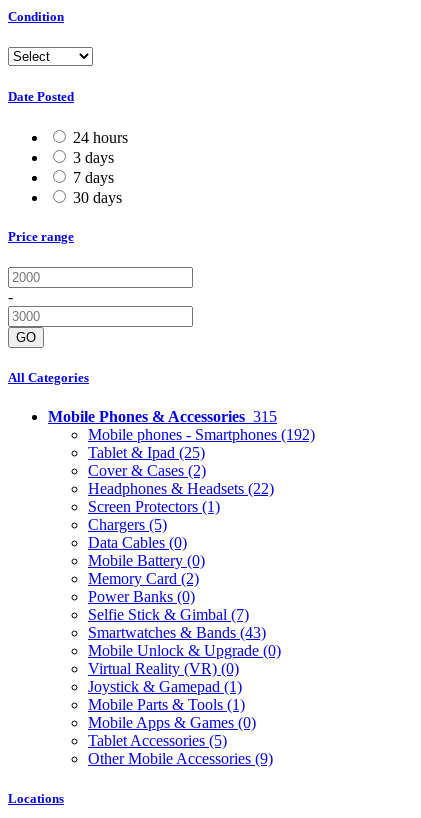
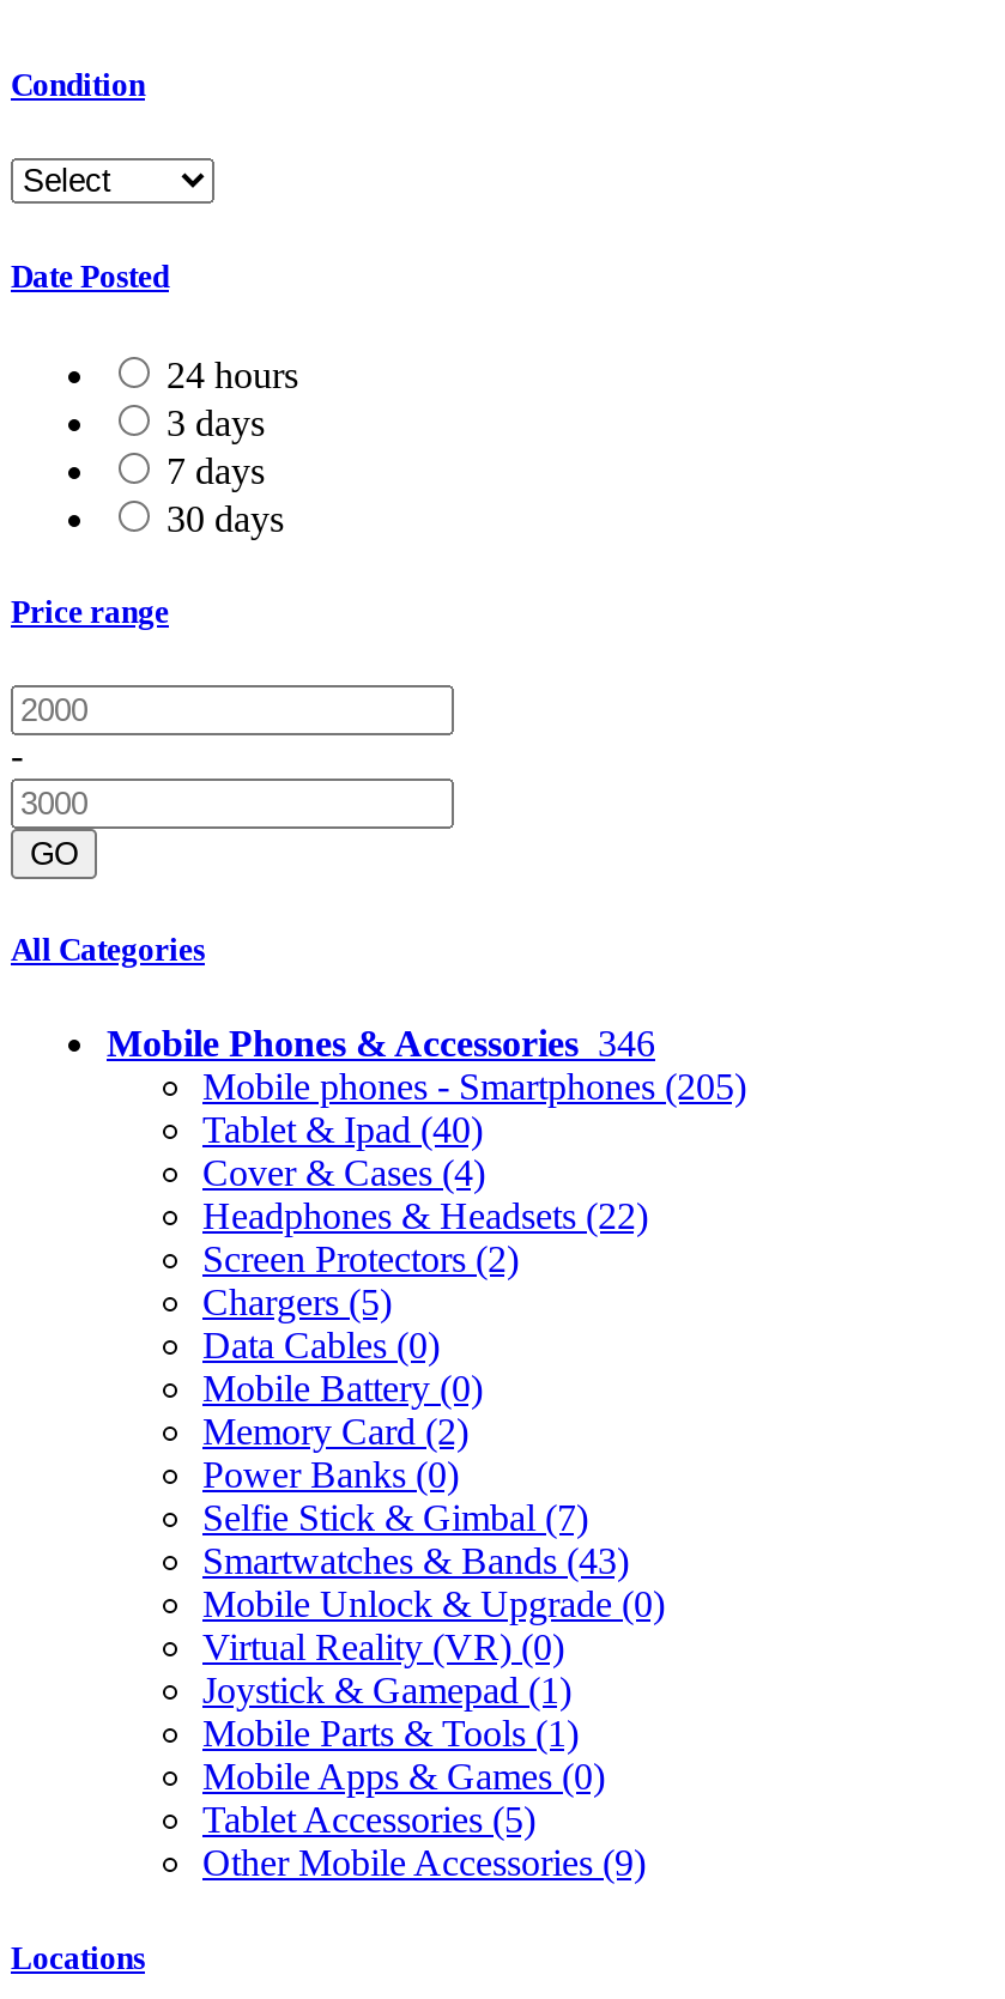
- Mobile Phones & Accessories 315
+ Mobile Phones & Accessories 346

- Mobile phones - Smartphones (192)
+ Mobile phones - Smartphones (205)

- Tablet & Ipad (25)
+ Tablet & Ipad (40)

- Cover & Cases (2)
+ Cover & Cases (4)

- Screen Protectors (1)
+ Screen Protectors (2)
